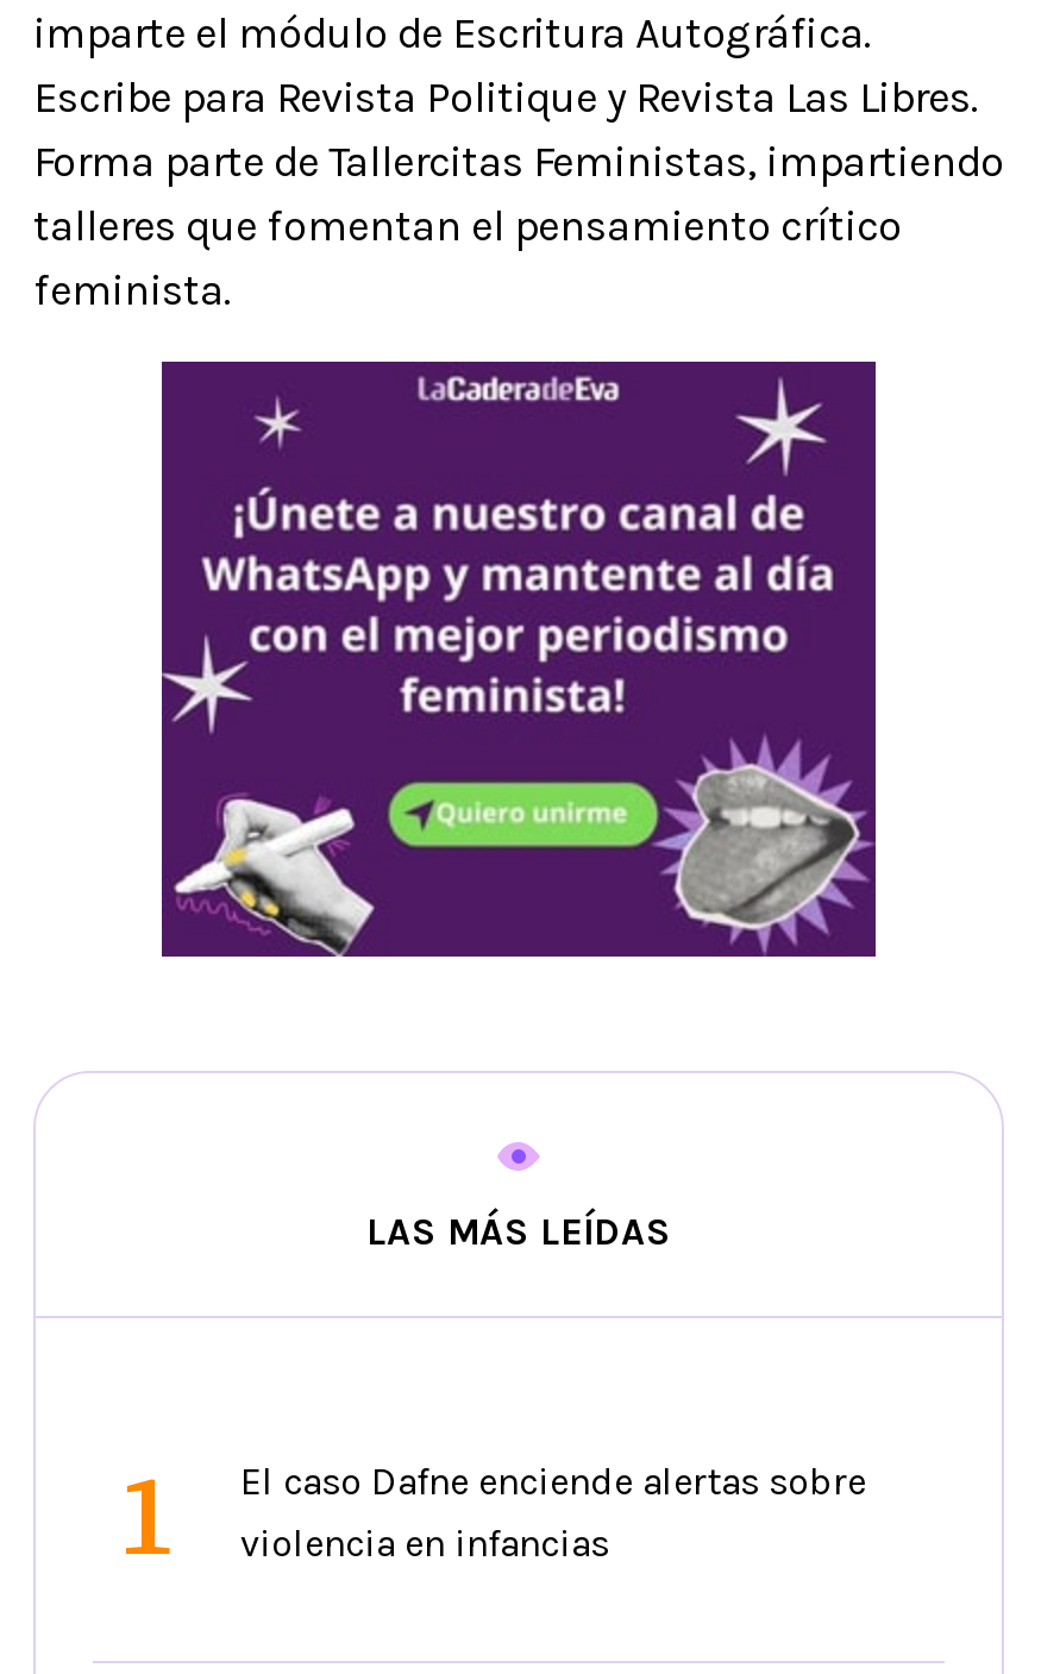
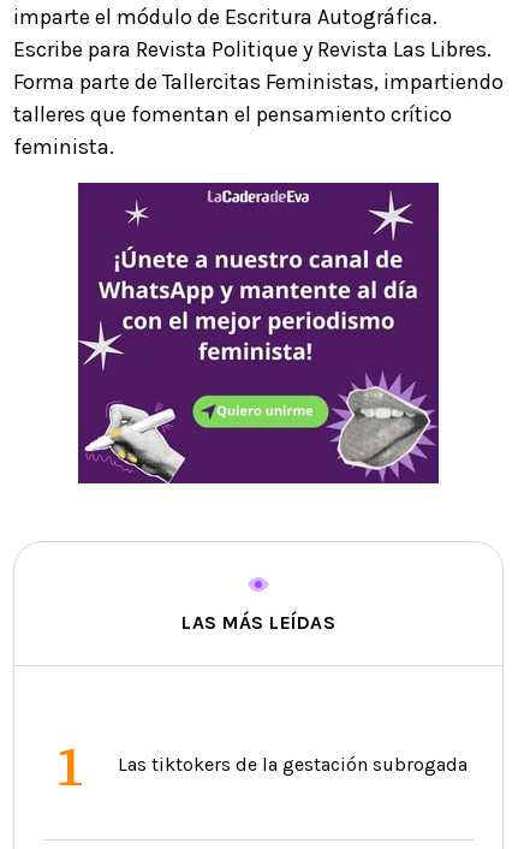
- El caso Dafne enciende alertas sobre
- violencia en infancias
+ Las tiktokers de la gestación subrogada
